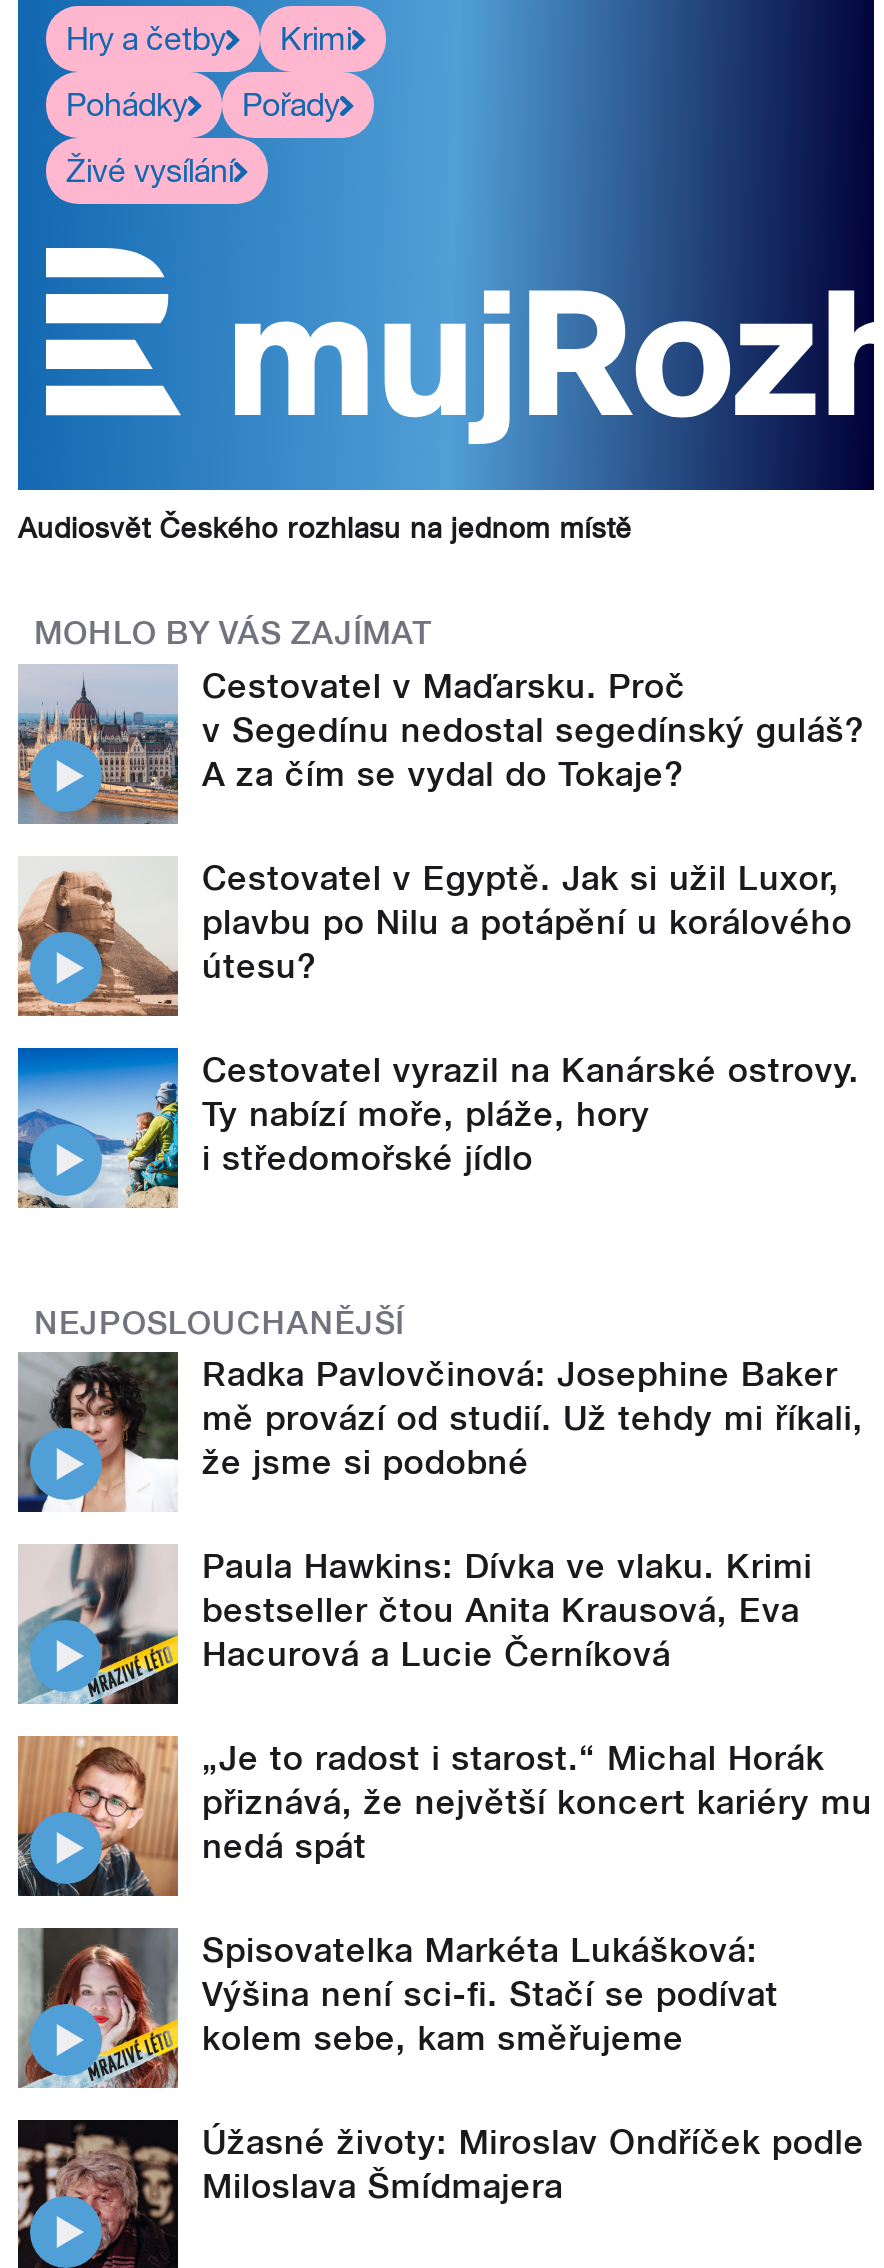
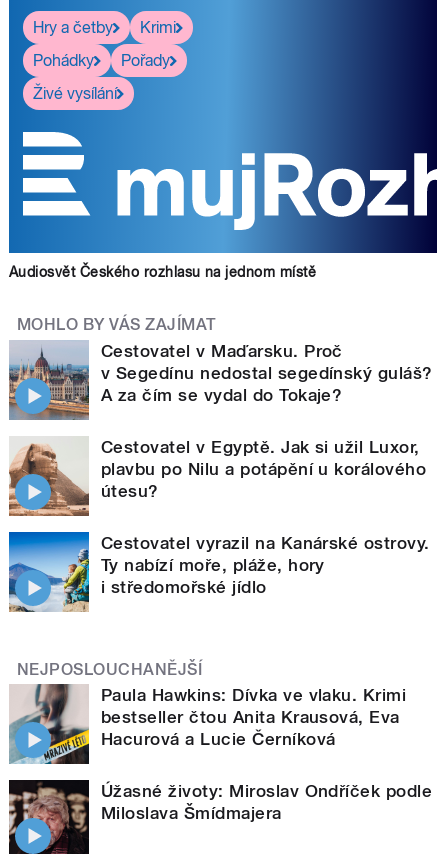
- [image]
- Radka Pavlovčinová: Josephine Baker
- mě provází od studií. Už tehdy mi říkali,
- že jsme si podobné

- [image]
- „Je to radost i starost.“ Michal Horák
- přiznává, že největší koncert kariéry mu
- nedá spát
- Spisovatelka Markéta Lukášková:
- Výšina není sci-fi. Stačí se podívat
- kolem sebe, kam směřujeme

- [image]
